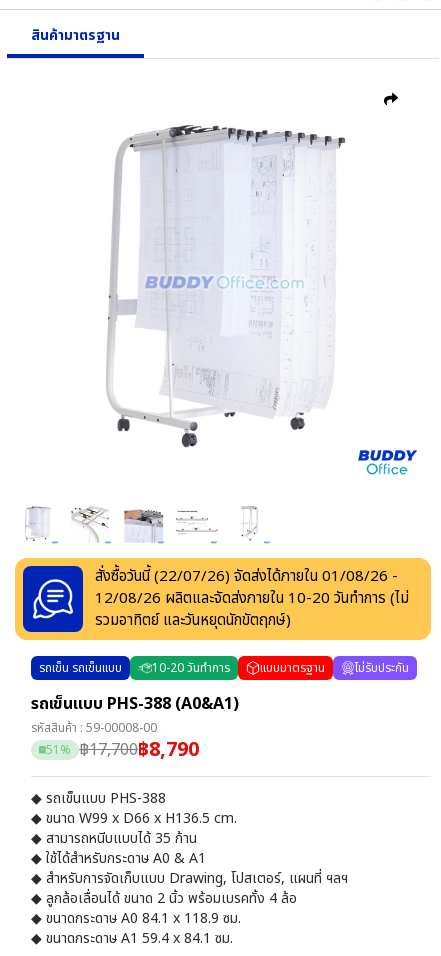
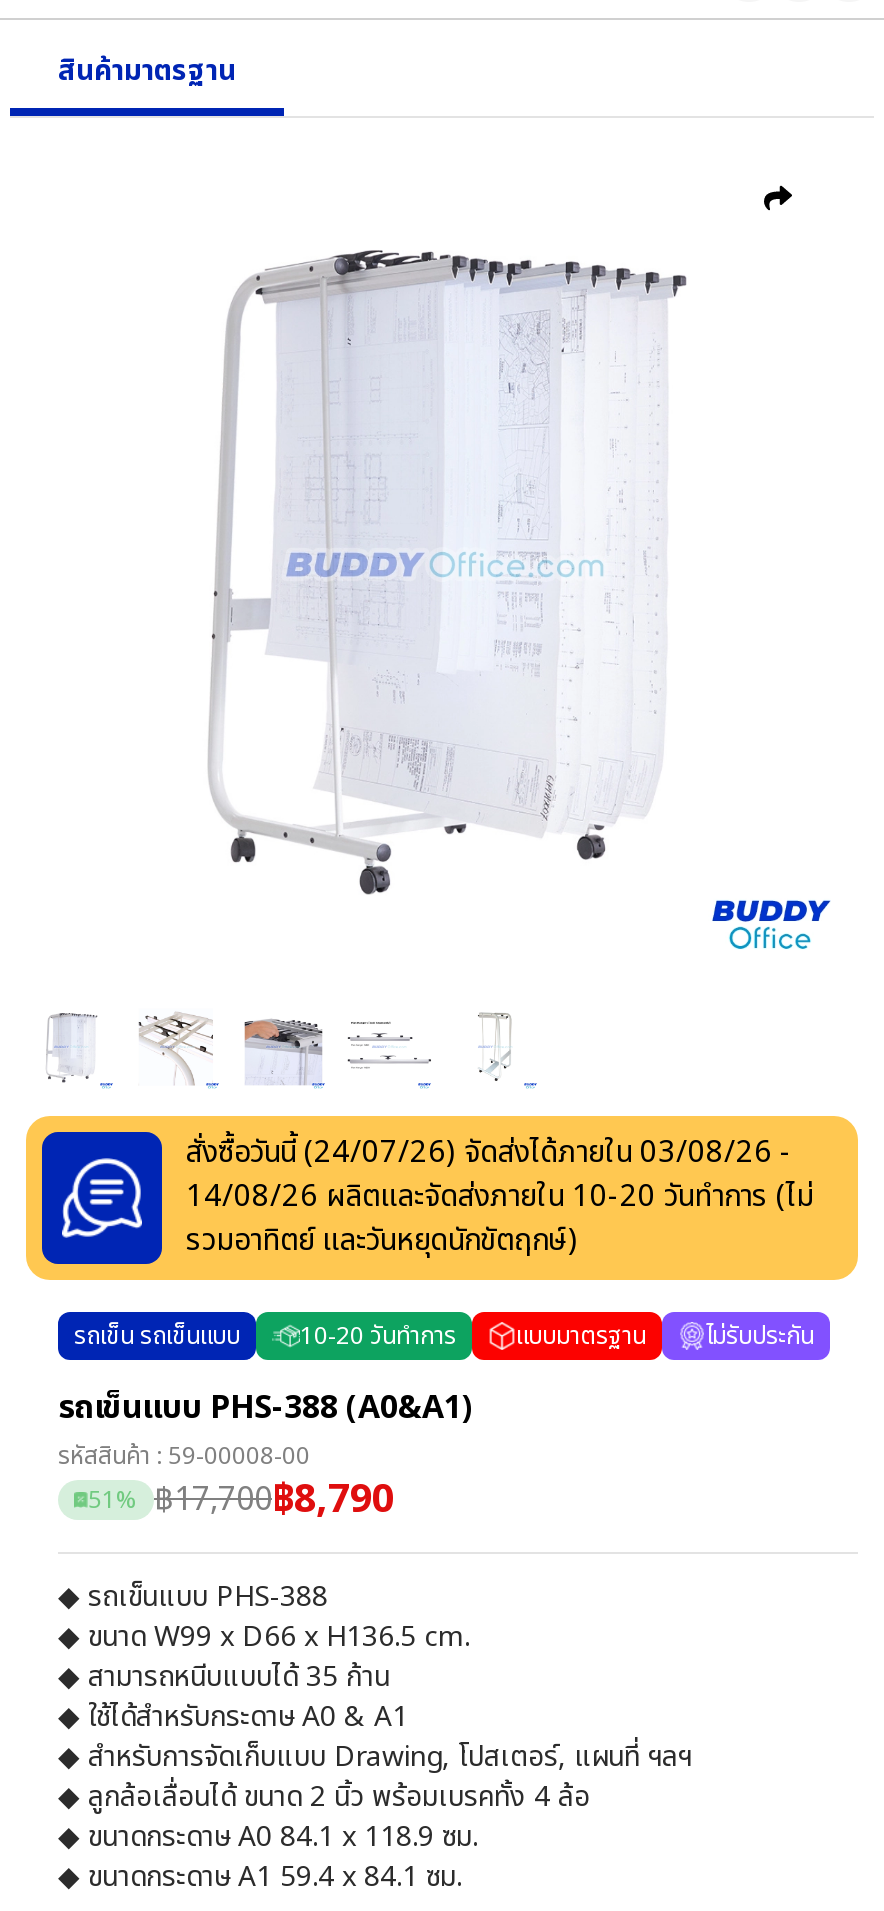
- สั่งซื้อวันนี้ (22/07/26) จัดส่งได้ภายใน 01/08/26 -
+ สั่งซื้อวันนี้ (24/07/26) จัดส่งได้ภายใน 03/08/26 -

- 12/08/26 ผลิตและจัดส่งภายใน10-20วันทำการ (ไม่
+ 14/08/26 ผลิตและจัดส่งภายใน10-20วันทำการ (ไม่
